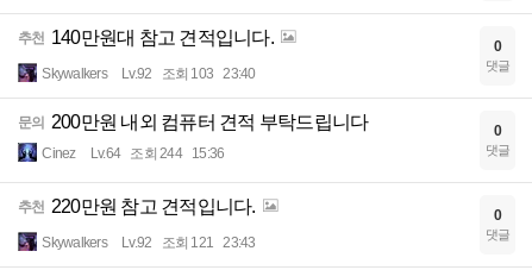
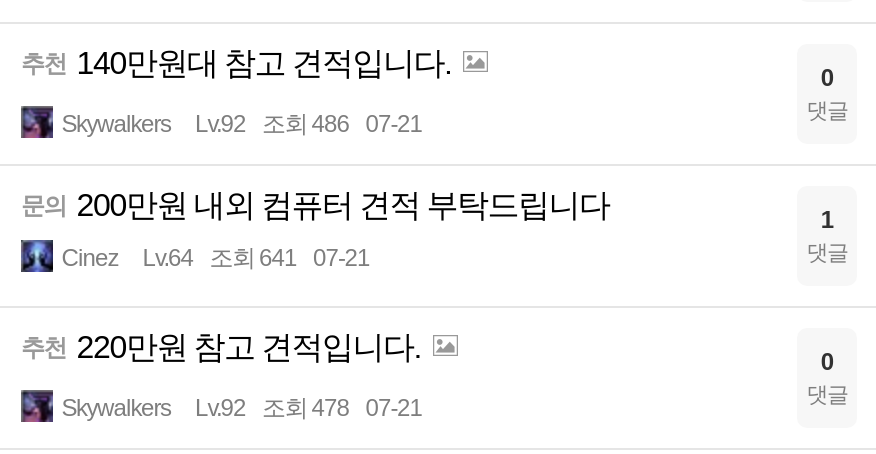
- Skywalkers Lv.92 조회 103 23:40
+ Skywalkers Lv.92 조회 486 07-21

- 0
+ 1

- Cinez Lv.64 조회 244 15:36
+ Cinez Lv.64 조회 641 07-21

- Skywalkers Lv.92 조회 121 23:43
+ Skywalkers Lv.92 조회 478 07-21
